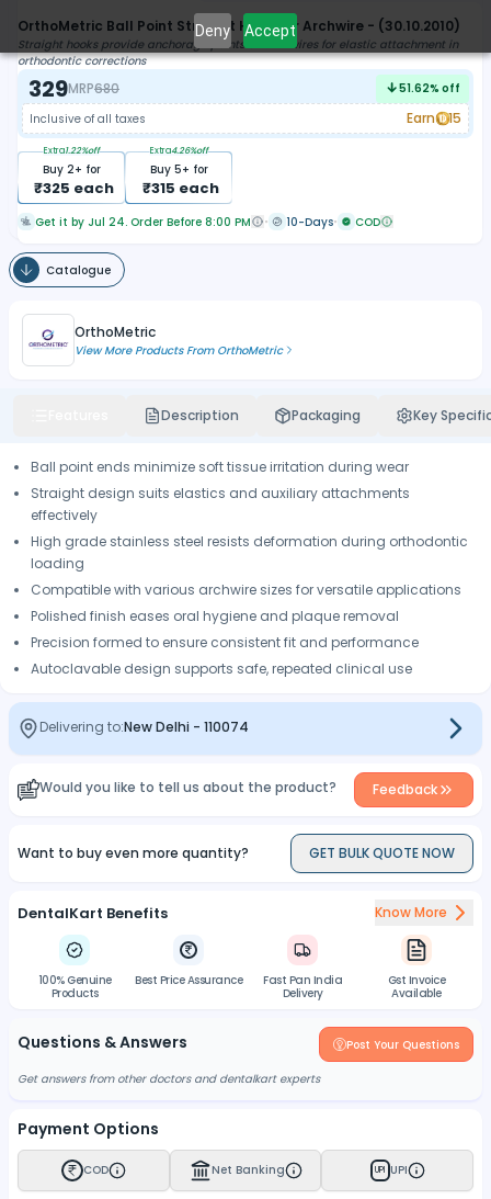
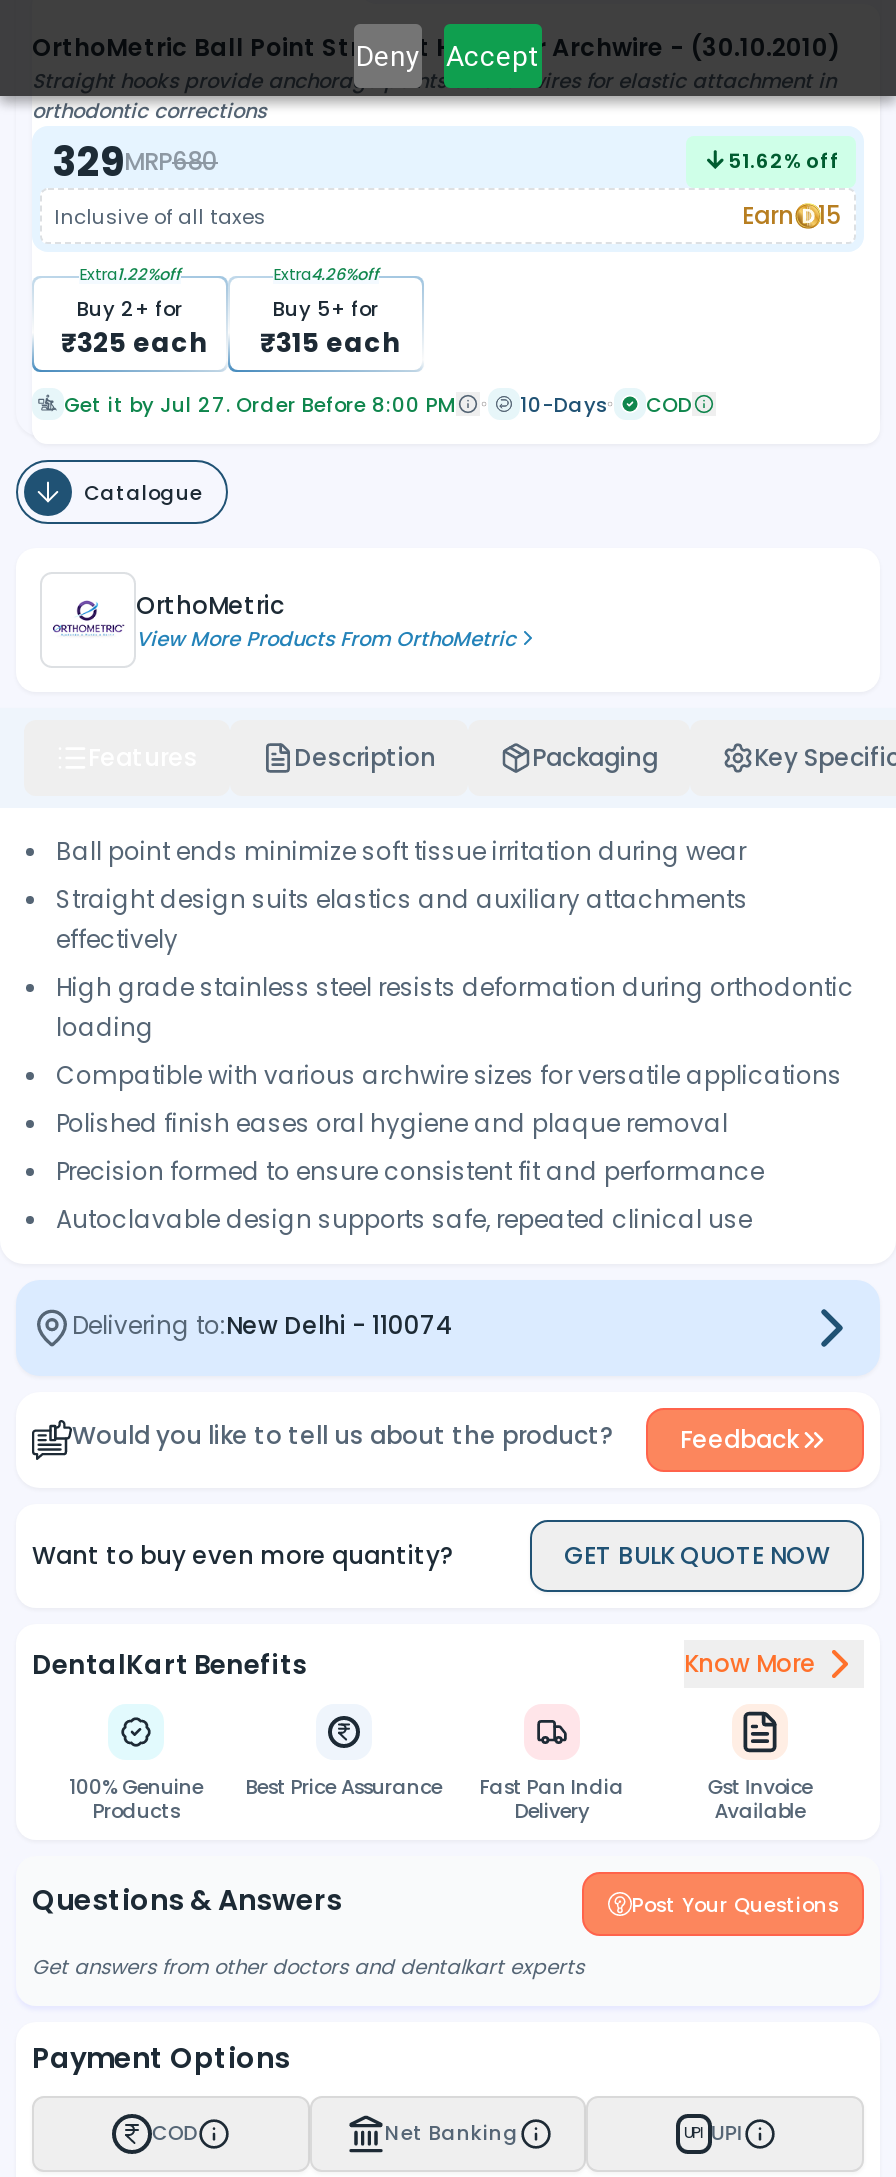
- Get it by Jul 24. Order Before 8:00 PM
+ Get it by Jul 27. Order Before 8:00 PM
